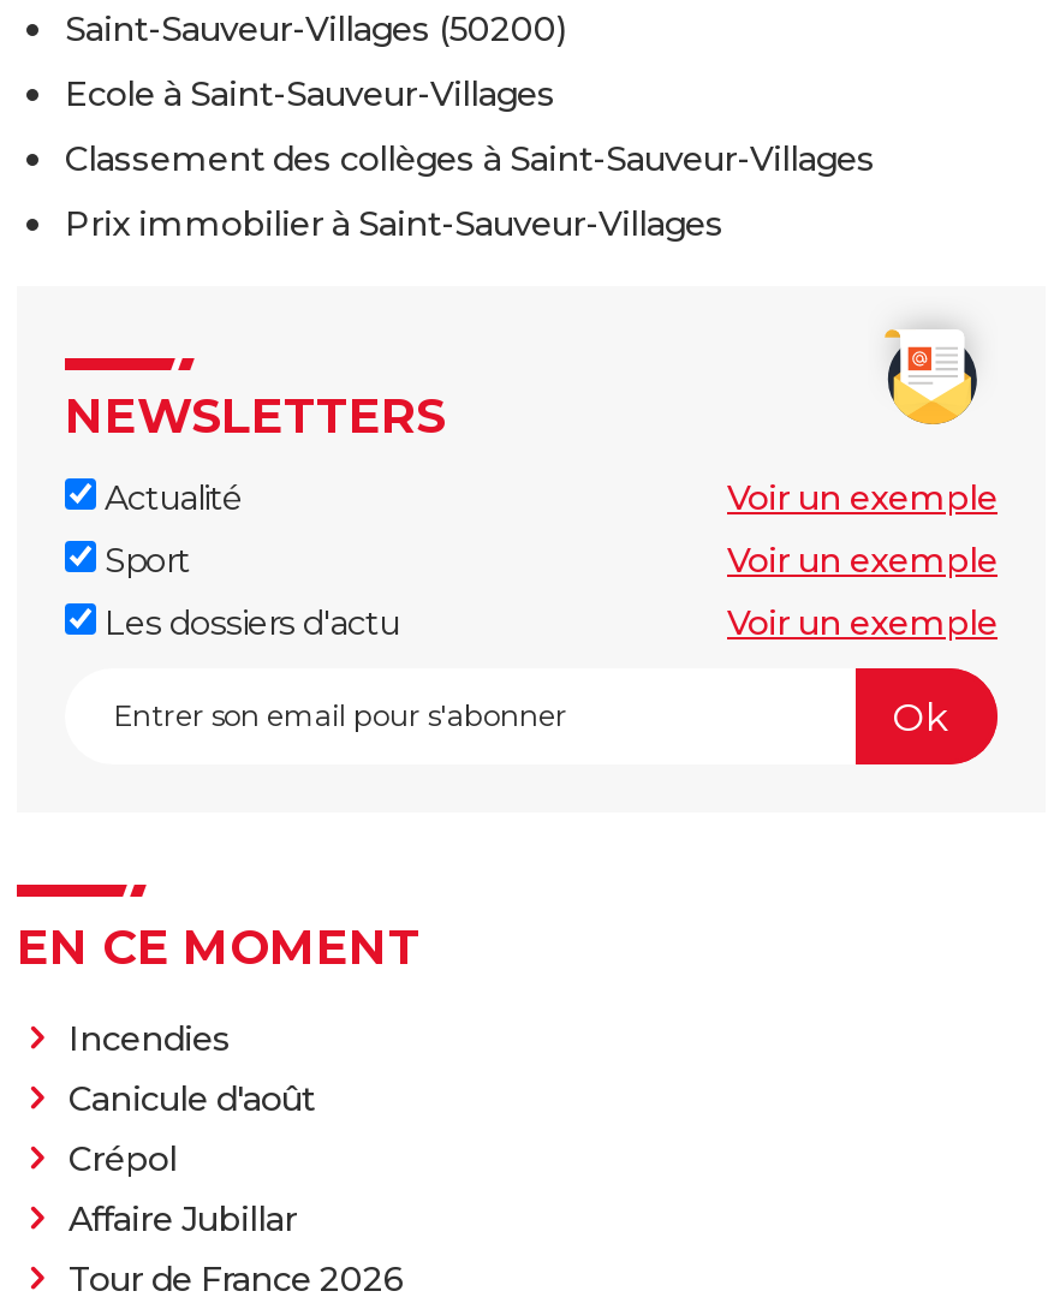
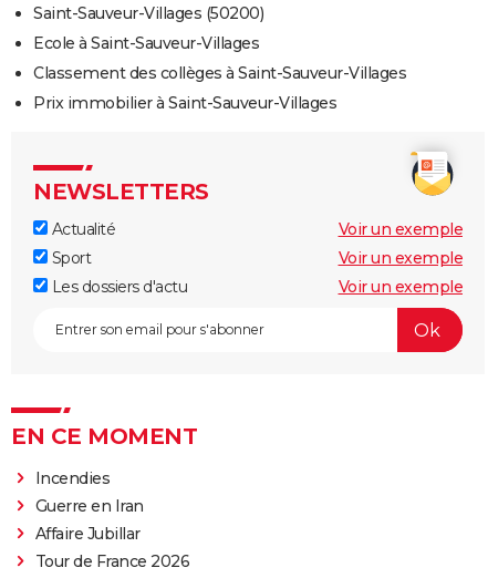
- Canicule d'août
- Crépol
+ Guerre en Iran
